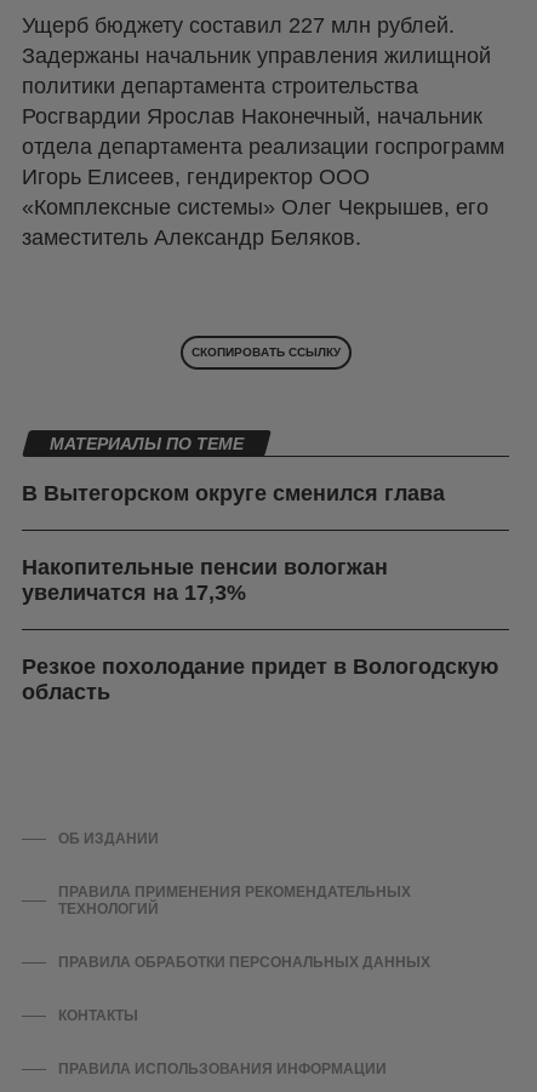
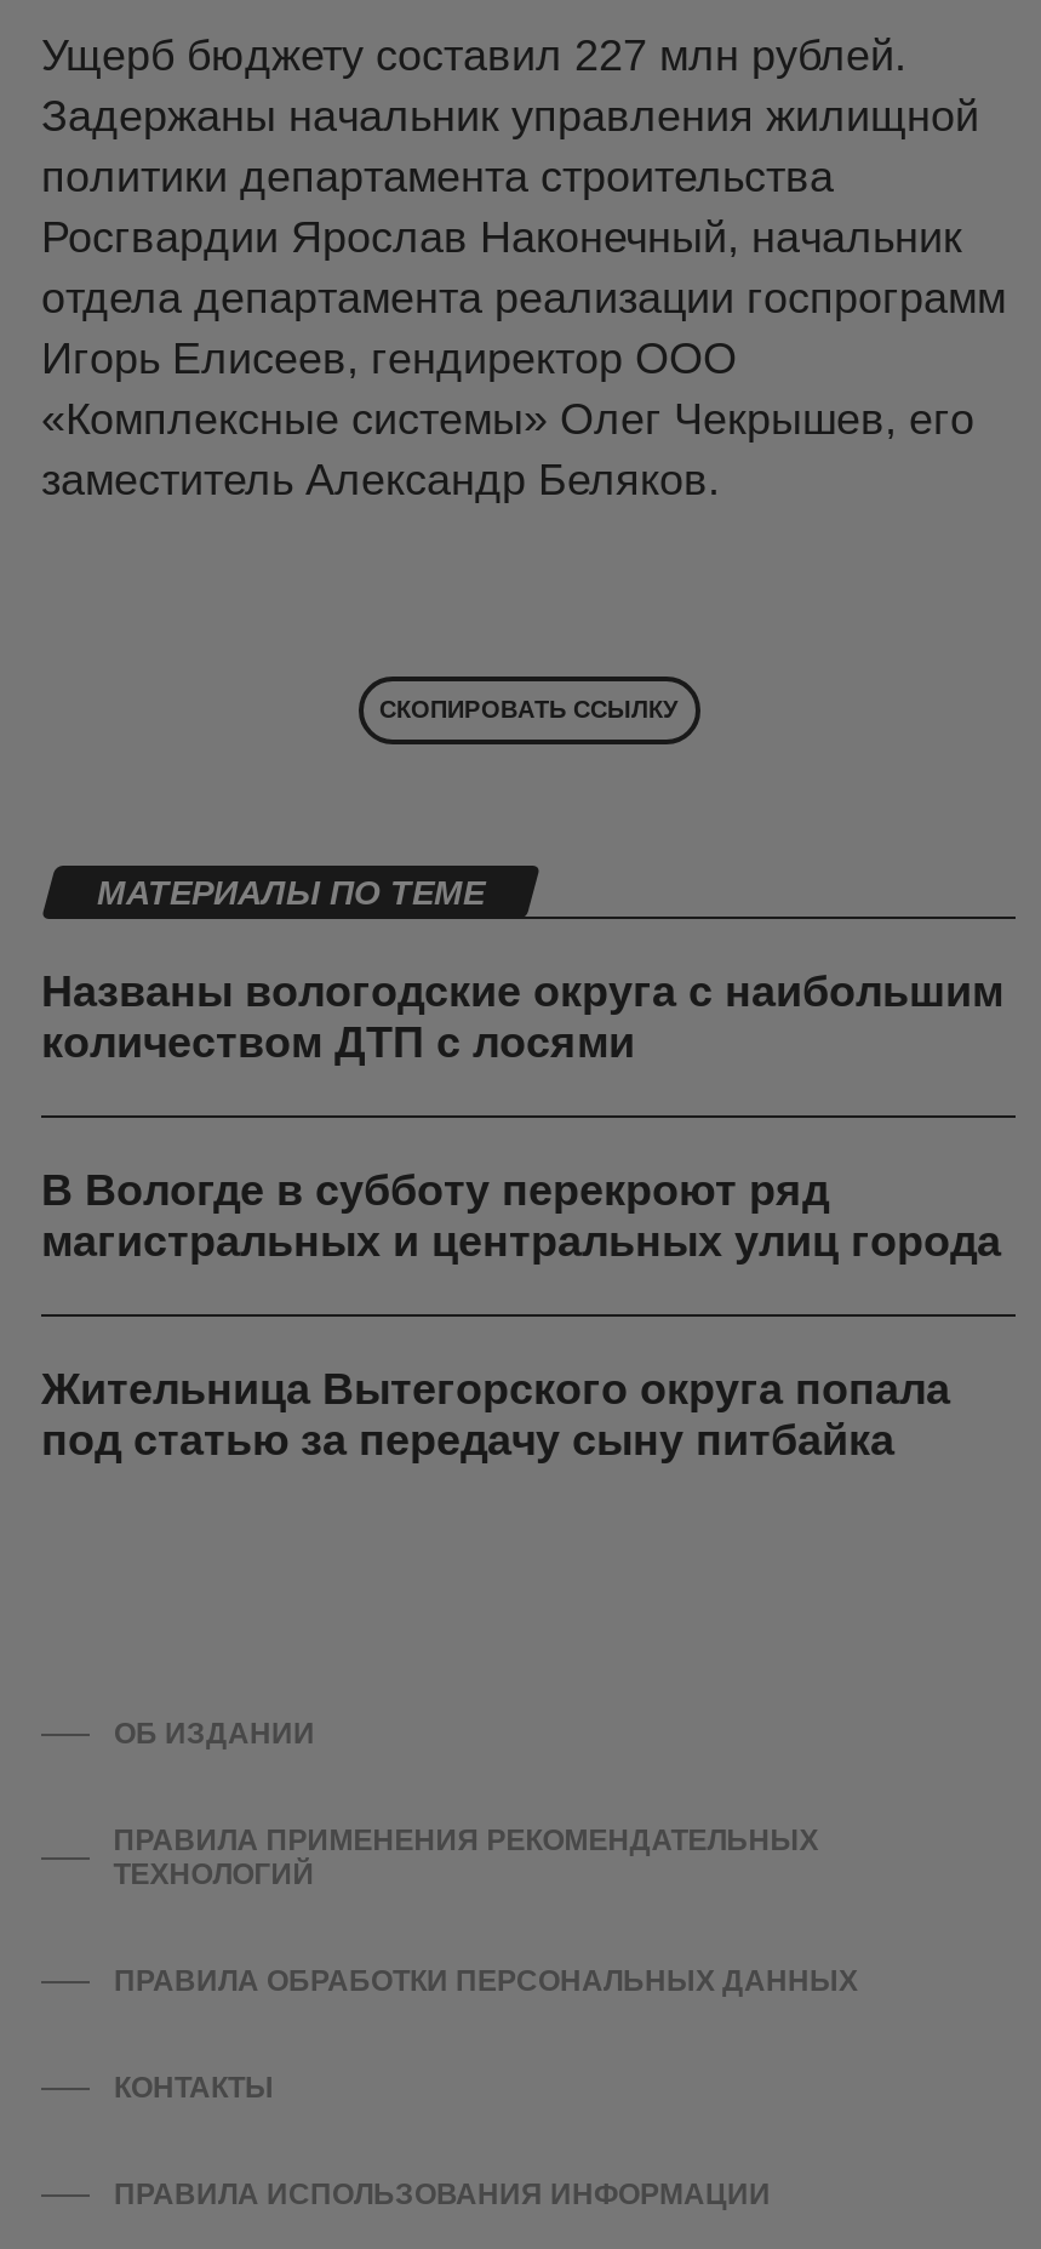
- В Вытегорском округе сменился глава
+ Названы вологодские округа с наибольшим
+ количеством ДТП с лосями

- Накопительные пенсии вологжан
- увеличатся на 17,3%
+ В Вологде в субботу перекроют ряд
+ магистральных и центральных улиц города

- Резкое похолодание придет в Вологодскую
- область
+ Жительница Вытегорского округа попала
+ под статью за передачу сыну питбайка
